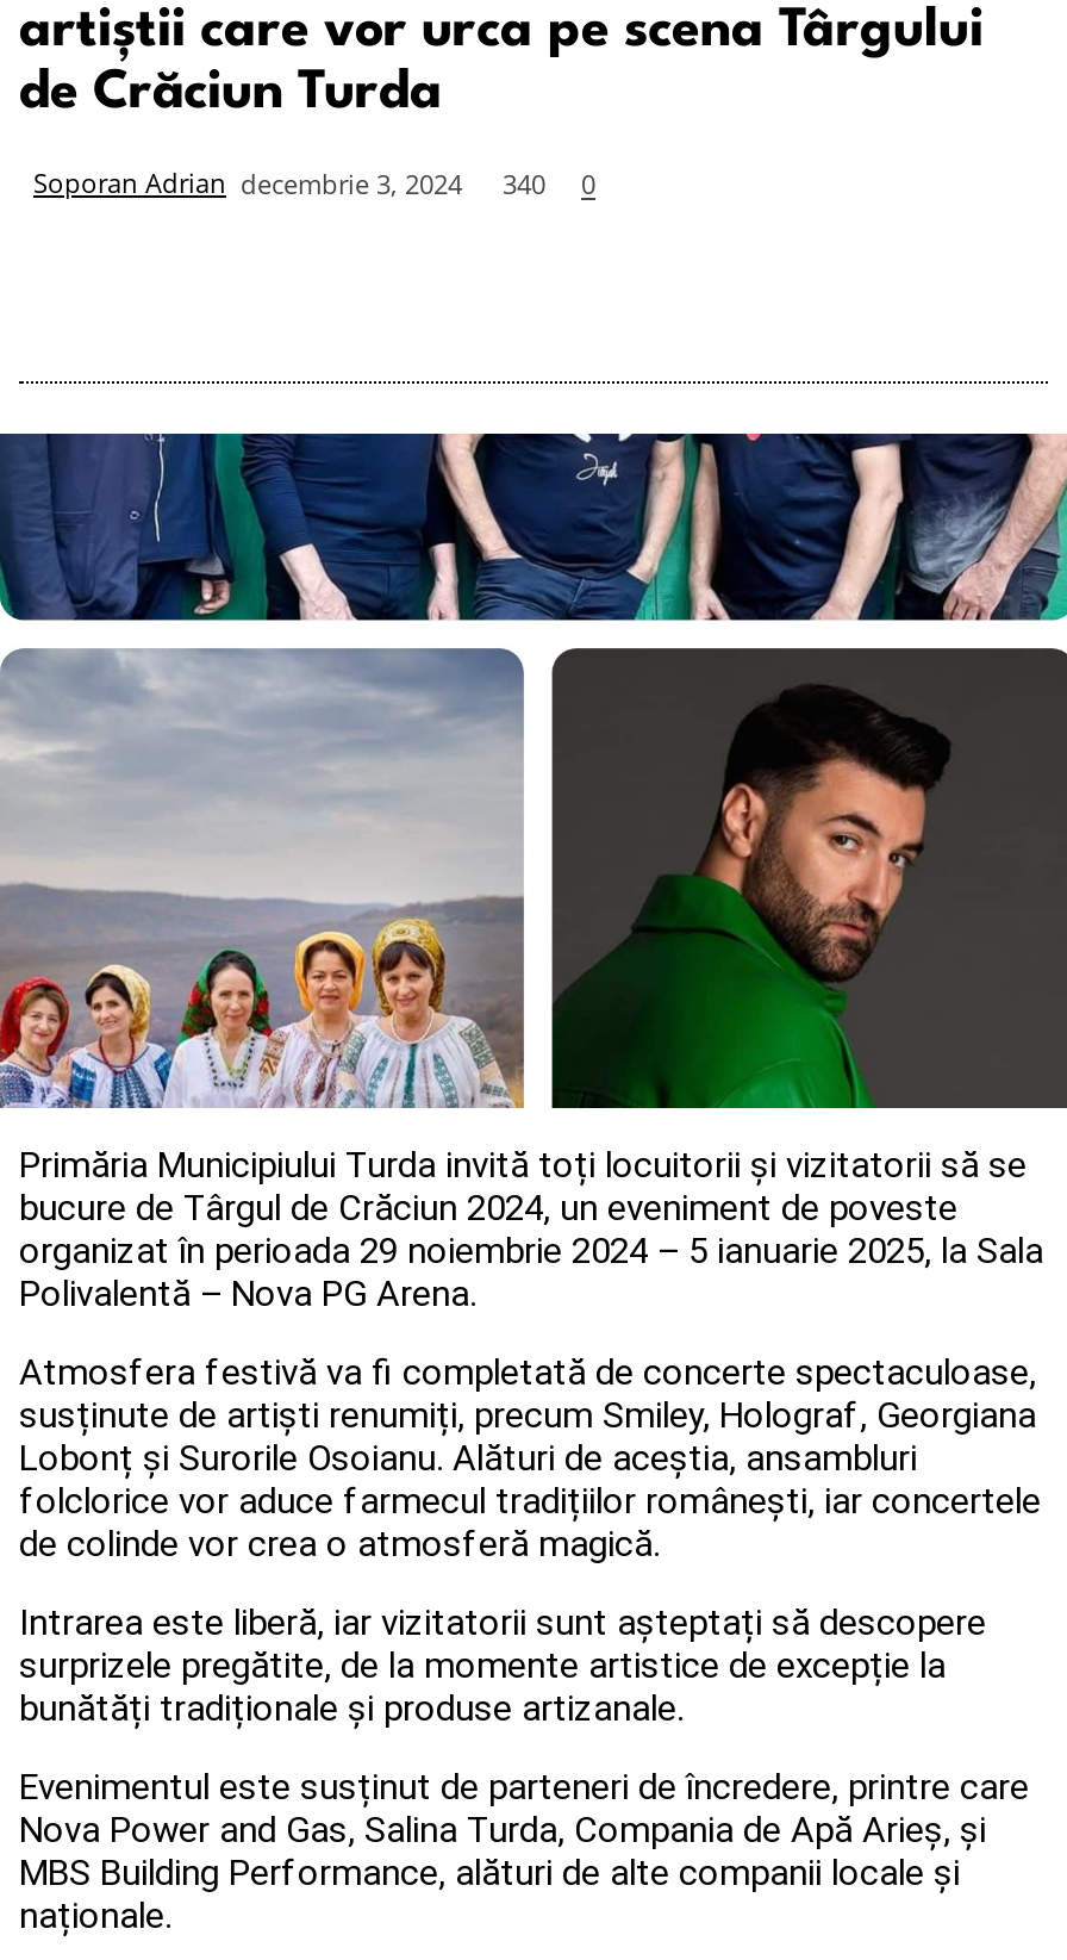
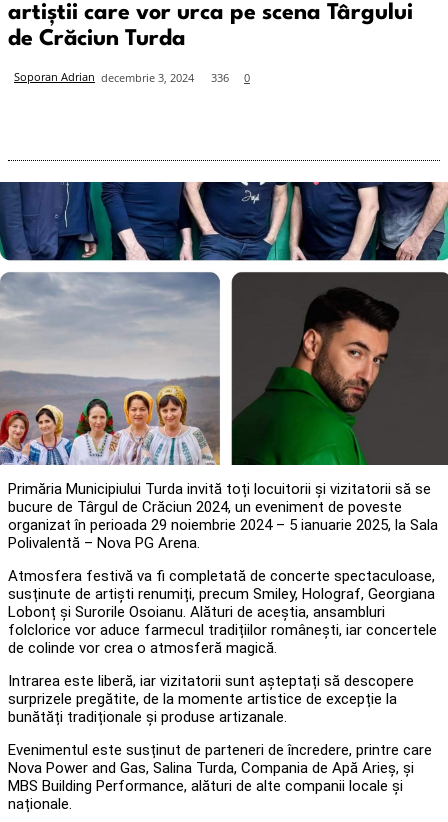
- Soporan Adrian decembrie 3, 2024 340 0
+ Soporan Adrian decembrie 3, 2024 336 0
